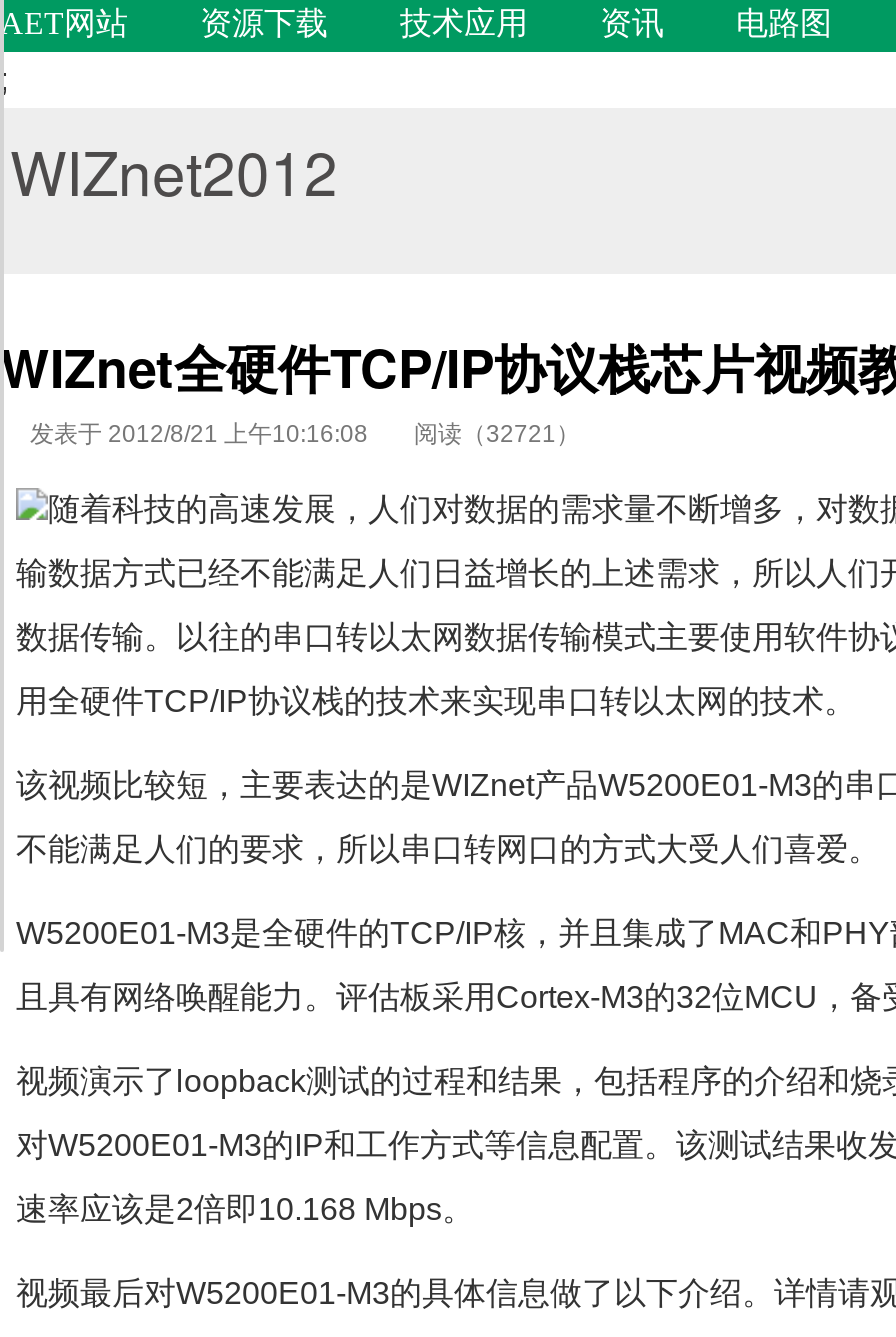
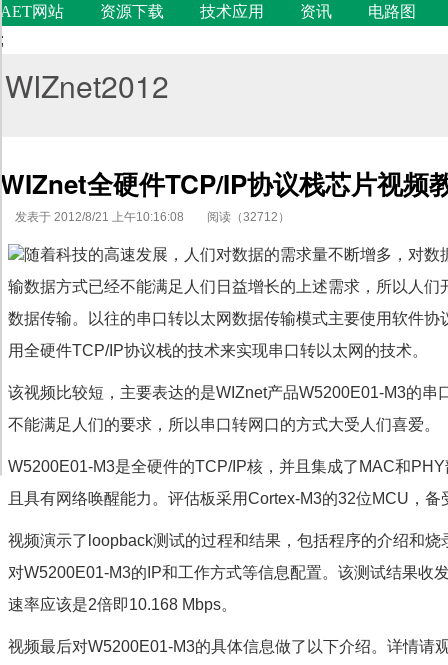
- 发表于 2012/8/21 上午10:16:08 阅读（32721）
+ 发表于 2012/8/21 上午10:16:08 阅读（32712）
